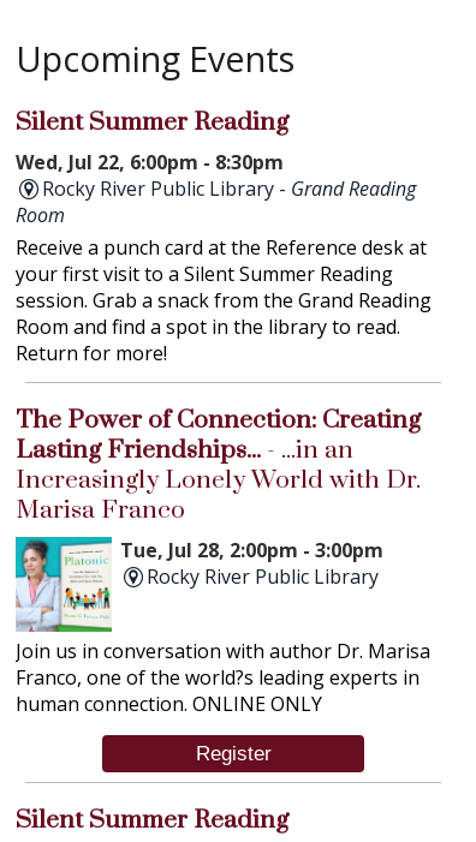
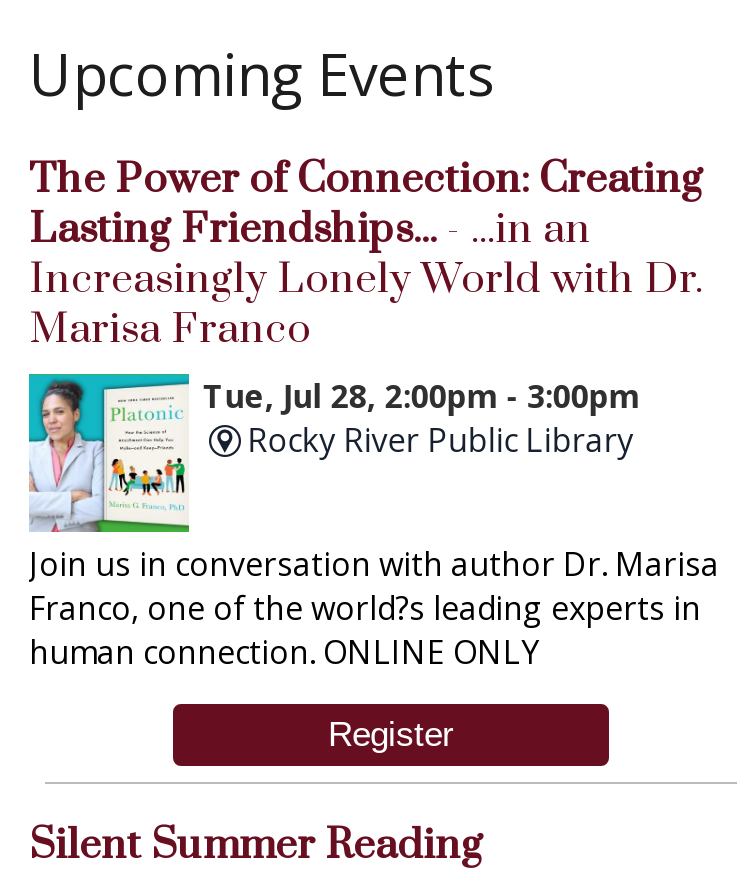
- Silent Summer Reading
- Wed, Jul 22, 6:00pm - 8:30pm
- Rocky River Public Library - Grand Reading
- Room
- Receive a punch card at the Reference desk at
- your first visit to a Silent Summer Reading
- session. Grab a snack from the Grand Reading
- Room and find a spot in the library to read.
- Return for more!
